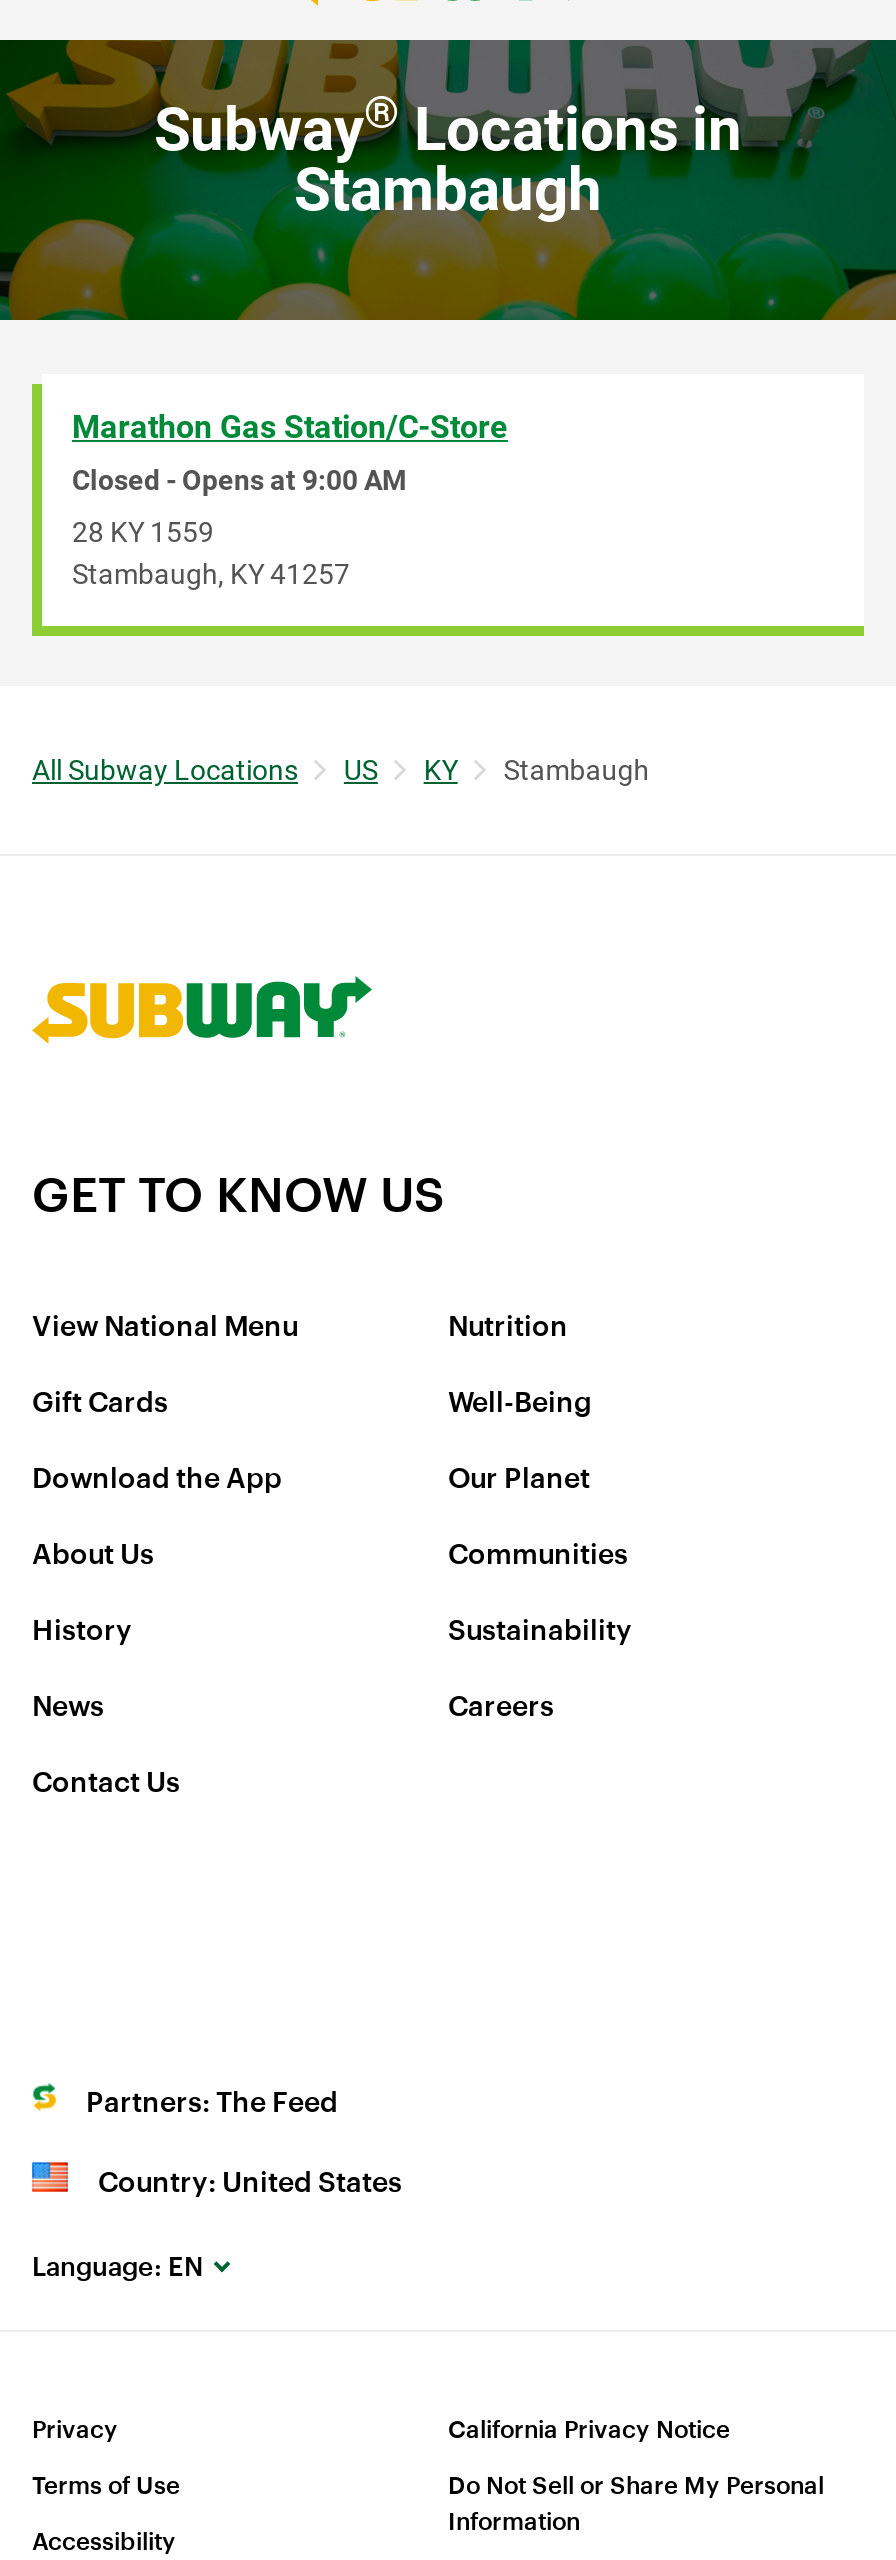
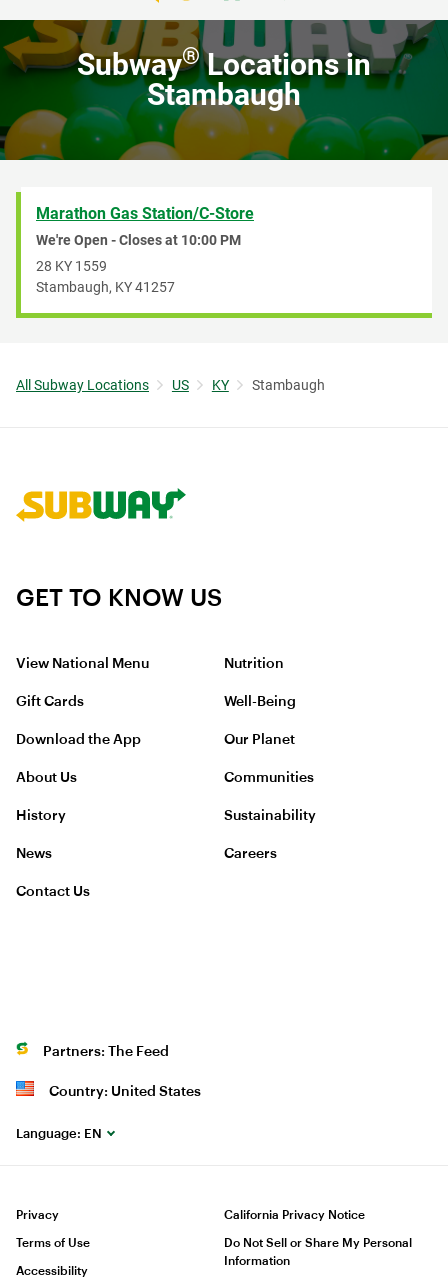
- Closed - Opens at 9:00 AM
+ We're Open - Closes at 10:00 PM
